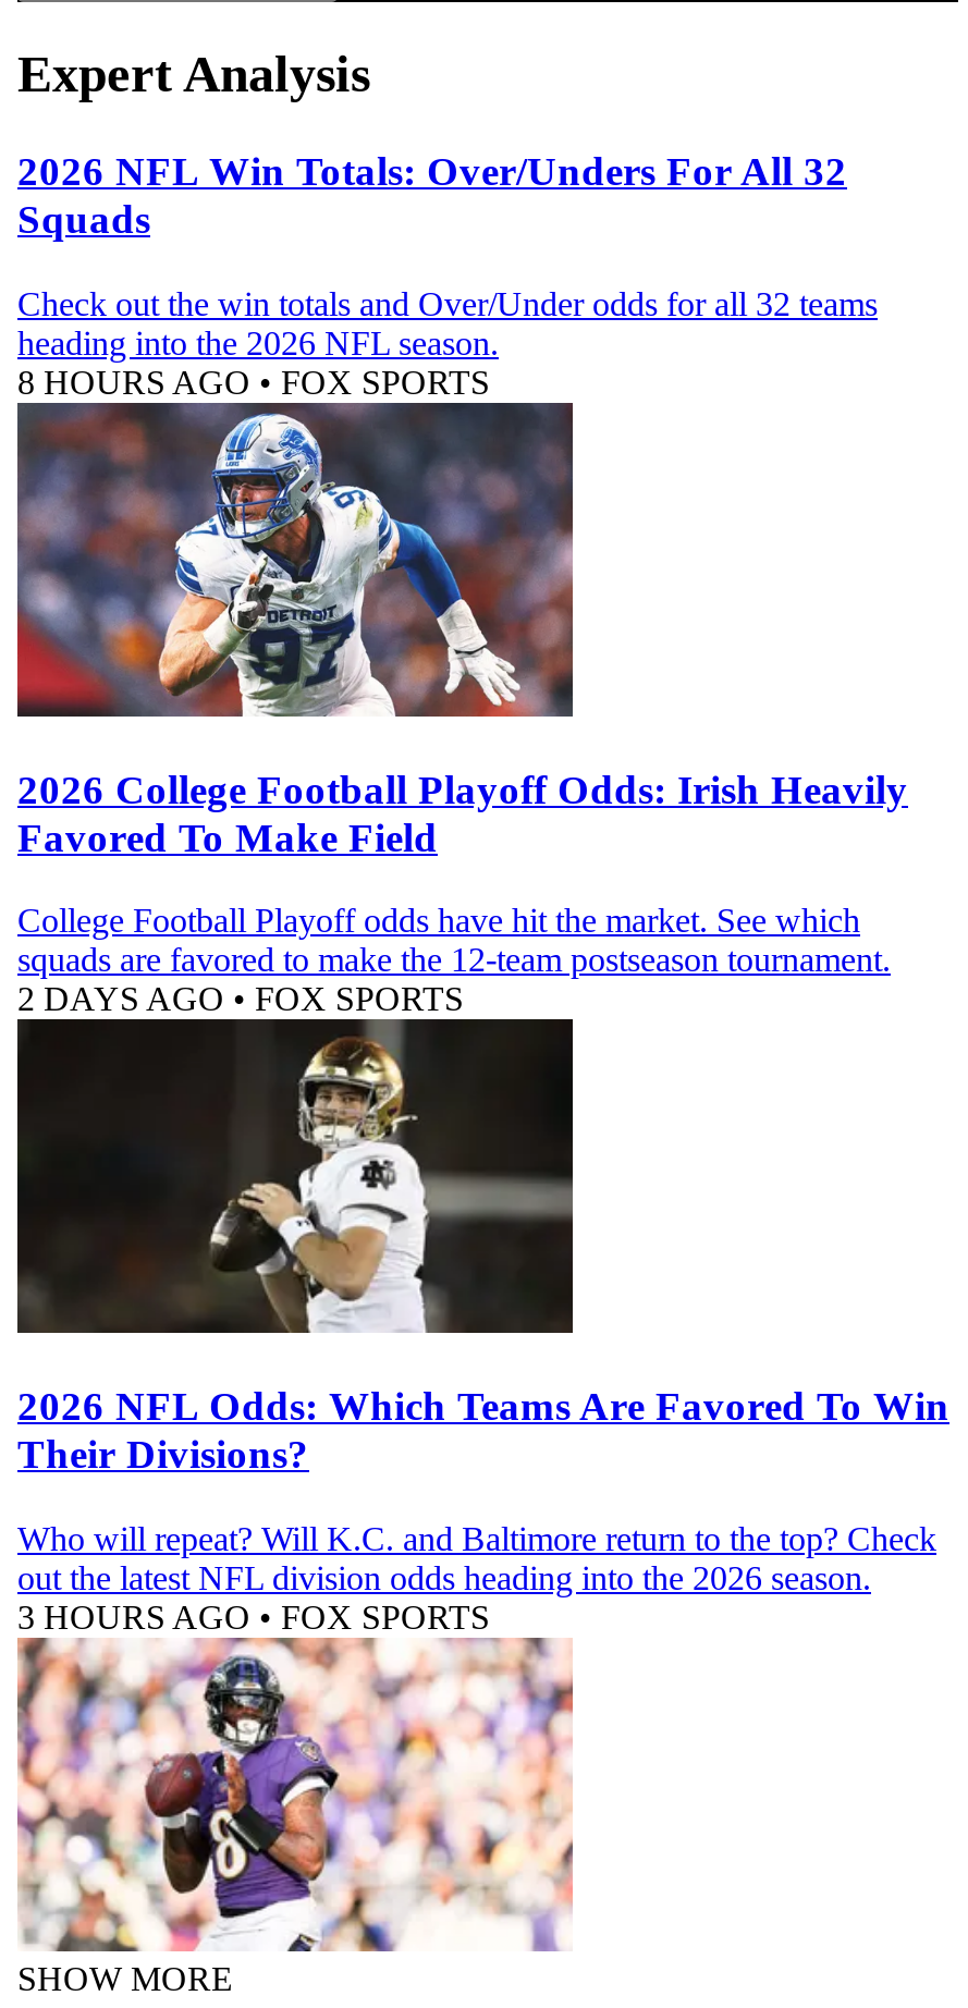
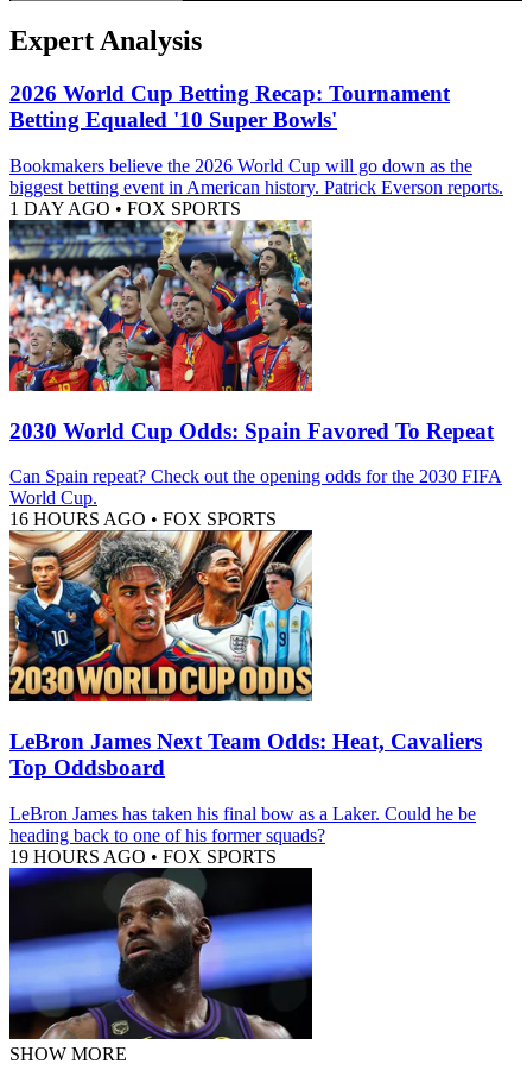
- 2026 NFL Win Totals: Over/Unders For All 32
- Squads
+ 2026 World Cup Betting Recap: Tournament
+ Betting Equaled '10 Super Bowls'

- Check out the win totals and Over/Under odds for all 32 teams
- heading into the 2026 NFL season.
- 8 HOURS AGO • FOX SPORTS
+ Bookmakers believe the 2026 World Cup will go down as the
+ biggest betting event in American history. Patrick Everson reports.
+ 1 DAY AGO • FOX SPORTS

- [image]
- 2026 College Football Playoff Odds: Irish Heavily
- Favored To Make Field
+ [image]
+ 2030 World Cup Odds: Spain Favored To Repeat

- College Football Playoff odds have hit the market. See which
- squads are favored to make the 12-team postseason tournament.
- 2 DAYS AGO • FOX SPORTS
+ Can Spain repeat? Check out the opening odds for the 2030 FIFA
+ World Cup.
+ 16 HOURS AGO • FOX SPORTS

- [image]
- 2026 NFL Odds: Which Teams Are Favored To Win
- Their Divisions?
+ [image]
+ LeBron James Next Team Odds: Heat, Cavaliers
+ Top Oddsboard

- Who will repeat? Will K.C. and Baltimore return to the top? Check
- out the latest NFL division odds heading into the 2026 season.
- 3 HOURS AGO • FOX SPORTS
+ LeBron James has taken his final bow as a Laker. Could he be
+ heading back to one of his former squads?
+ 19 HOURS AGO • FOX SPORTS

- [image]
+ [image]
